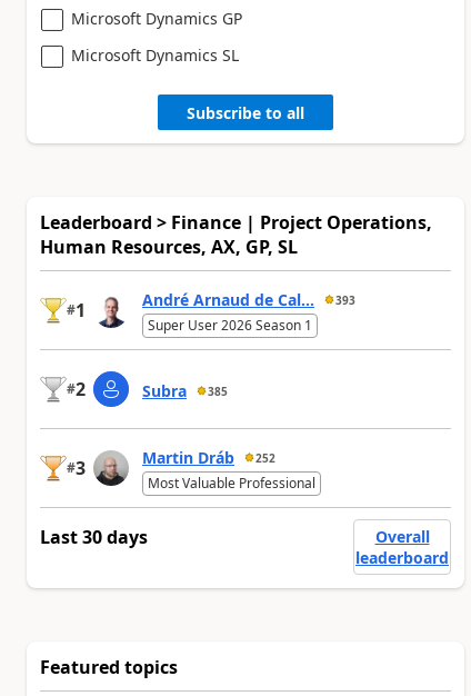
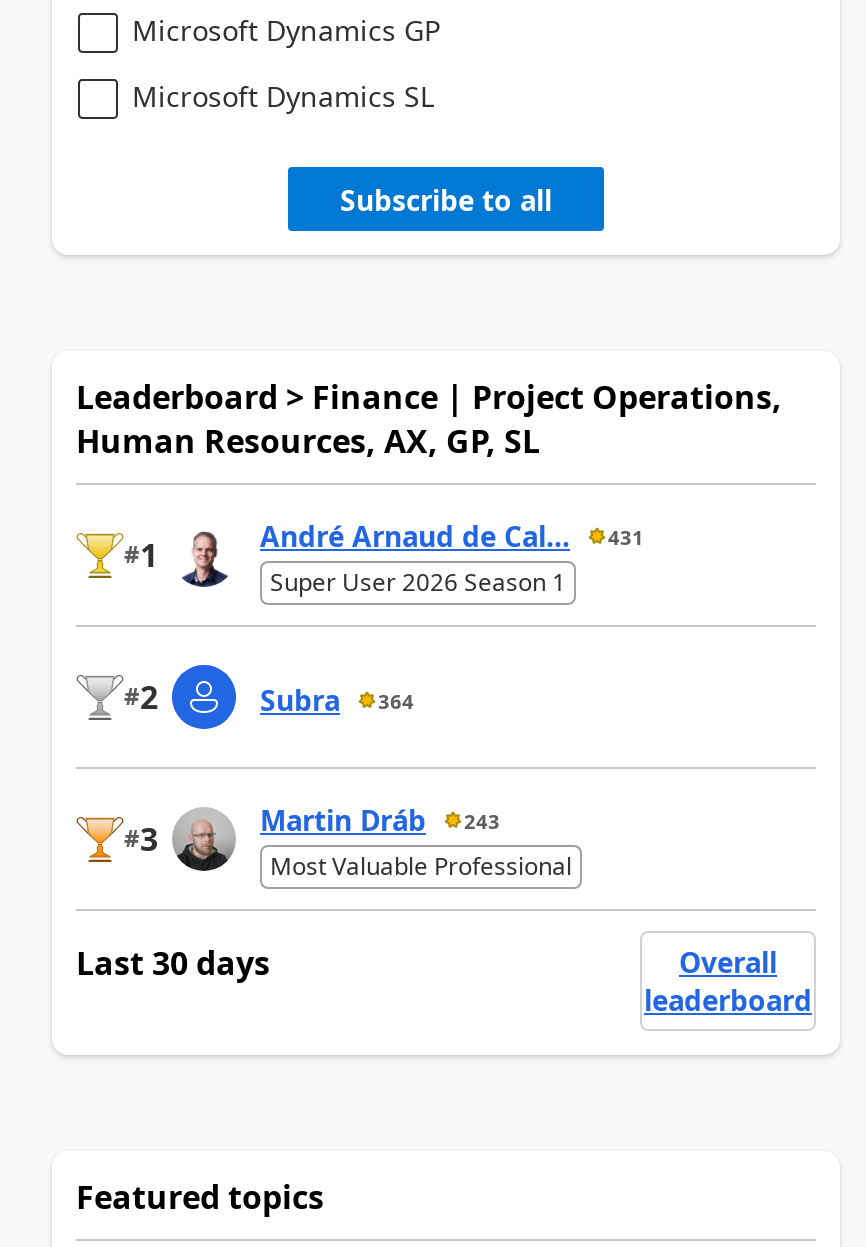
- André Arnaud de Cal... 393
+ André Arnaud de Cal... 431

- Subra 385
+ Subra 364

- Martin Dráb 252
+ Martin Dráb 243
